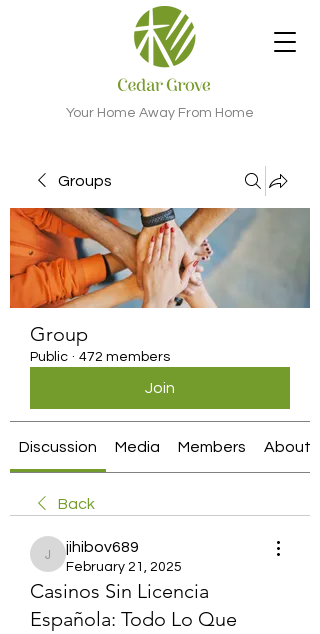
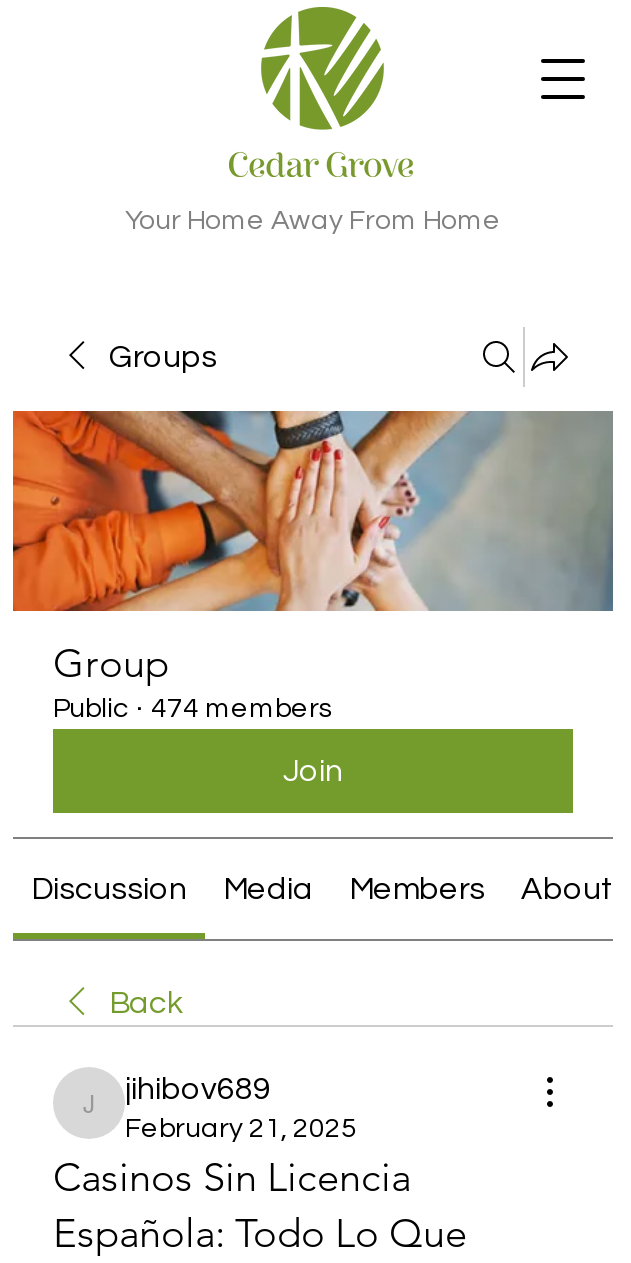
- Public · 472 members
+ Public · 474 members
